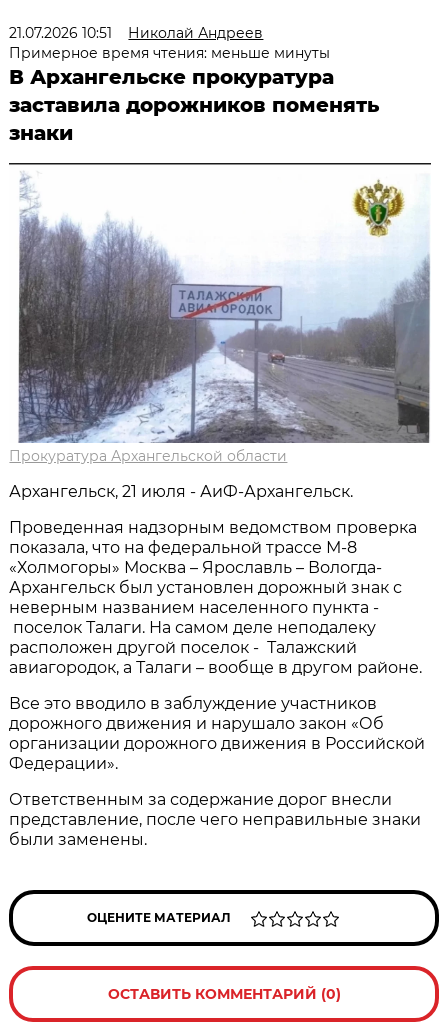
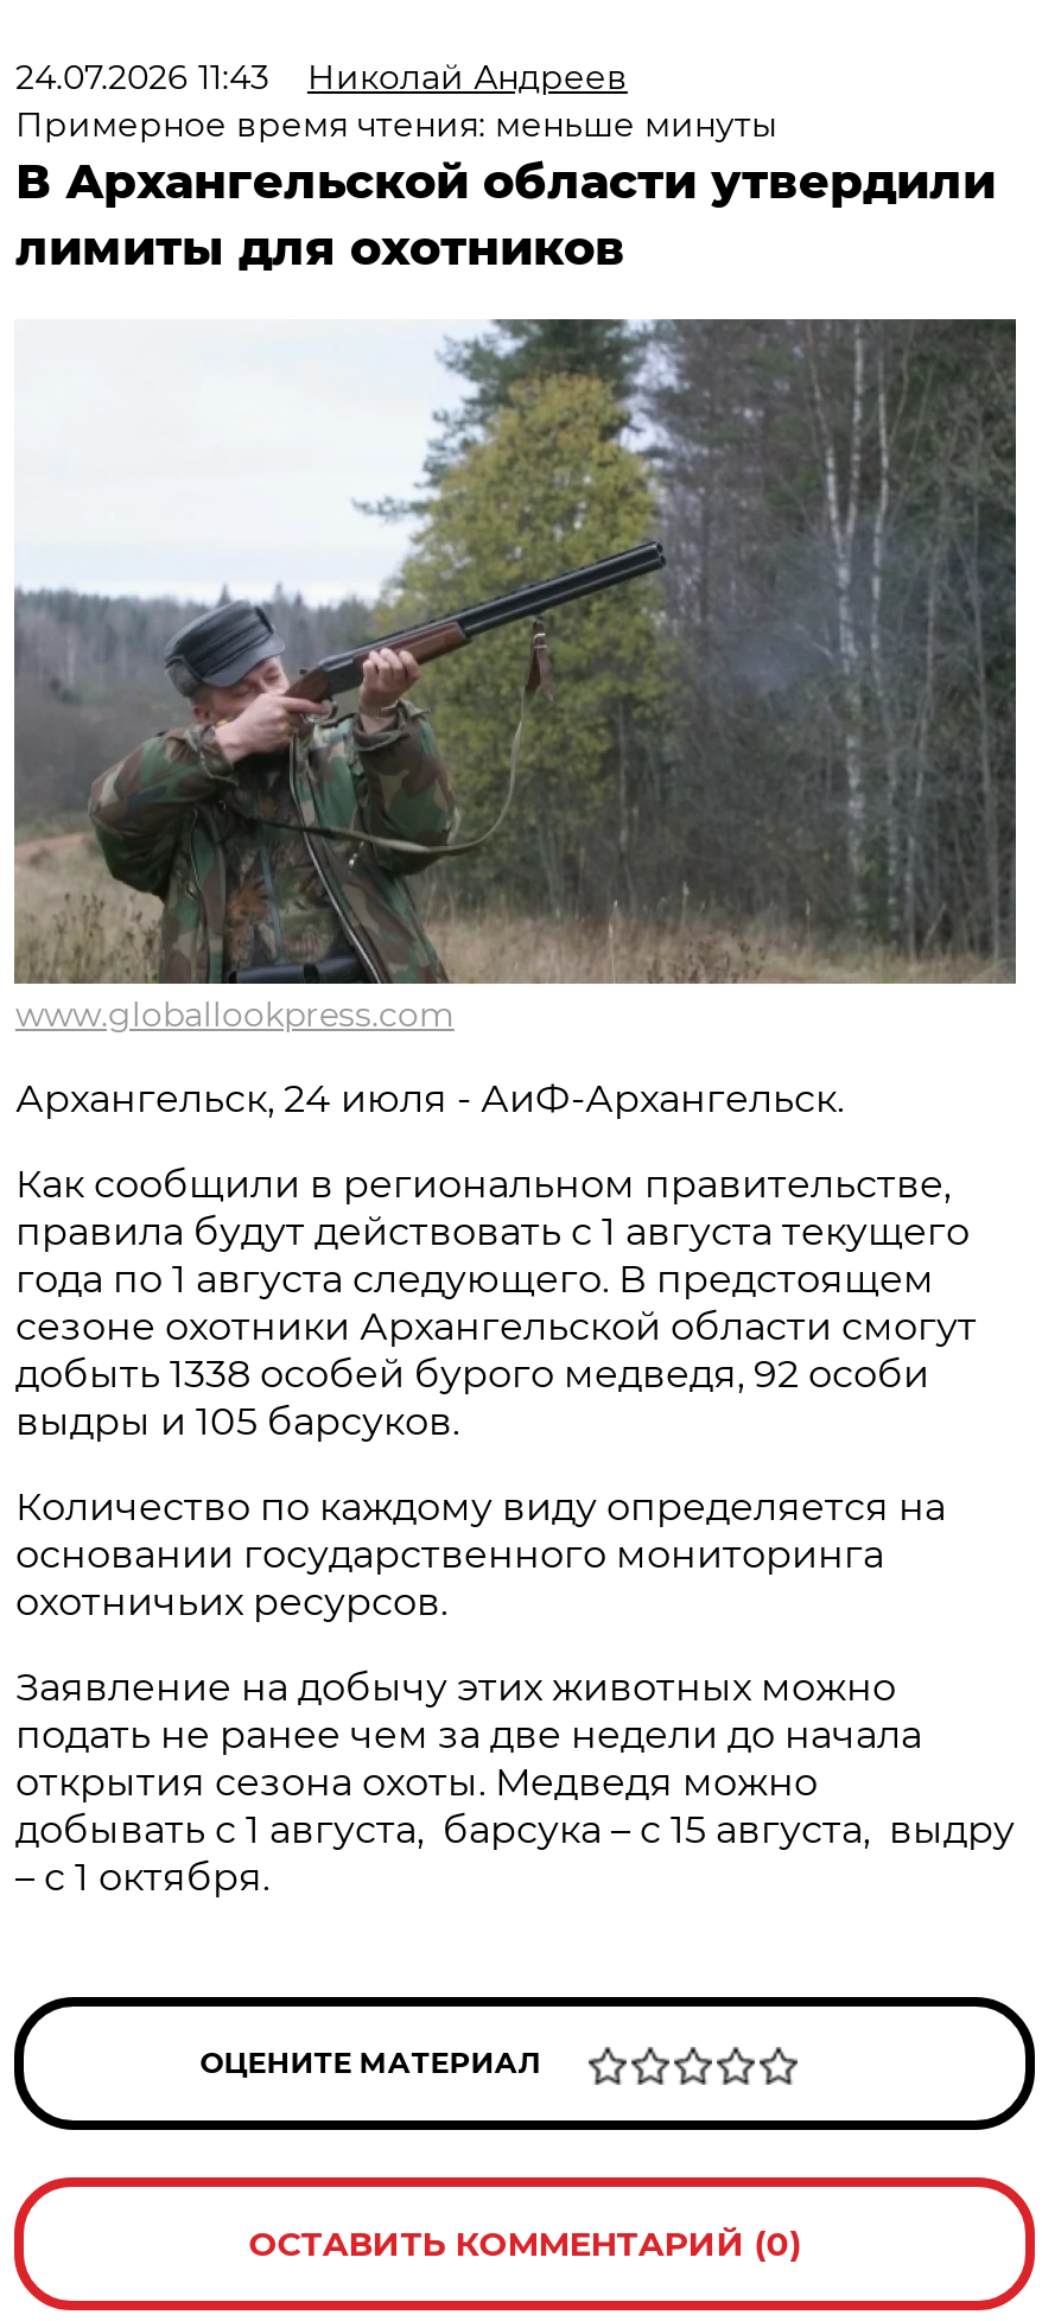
- 21.07.2026 10:51 Николай Андреев
+ 24.07.2026 11:43 Николай Андреев

- В Архангельске прокуратура
- заставила дорожников поменять
- знаки
+ В Архангельской области утвердили
+ лимиты для охотников

- [image]
- Прокуратура Архангельской области
+ [image]
+ www.globallookpress.com

- Архангельск, 21 июля - АиФ-Архангельск.
+ Архангельск, 24 июля - АиФ-Архангельск.

- Проведенная надзорным ведомством проверка
- показала, что на федеральной трассе М-8
- «Холмогоры» Москва – Ярославль – Вологда-
- Архангельск был установлен дорожный знак с
- неверным названием населенного пункта -
- поселок Талаги. На самом деле неподалеку
- расположен другой поселок - Талажский
- авиагородок, а Талаги – вообще в другом районе.
+ Как сообщили в региональном правительстве,
+ правила будут действовать с 1 августа текущего
+ года по 1 августа следующего. В предстоящем
+ сезоне охотники Архангельской области смогут
+ добыть 1338 особей бурого медведя, 92 особи
+ выдры и 105 барсуков.

- Все это вводило в заблуждение участников
- дорожного движения и нарушало закон «Об
- организации дорожного движения в Российской
- Федерации».
+ Количество по каждому виду определяется на
+ основании государственного мониторинга
+ охотничьих ресурсов.

- Ответственным за содержание дорог внесли
- представление, после чего неправильные знаки
- были заменены.
+ Заявление на добычу этих животных можно
+ подать не ранее чем за две недели до начала
+ открытия сезона охоты. Медведя можно
+ добывать с 1 августа, барсука – с 15 августа, выдру
+ – с 1 октября.
